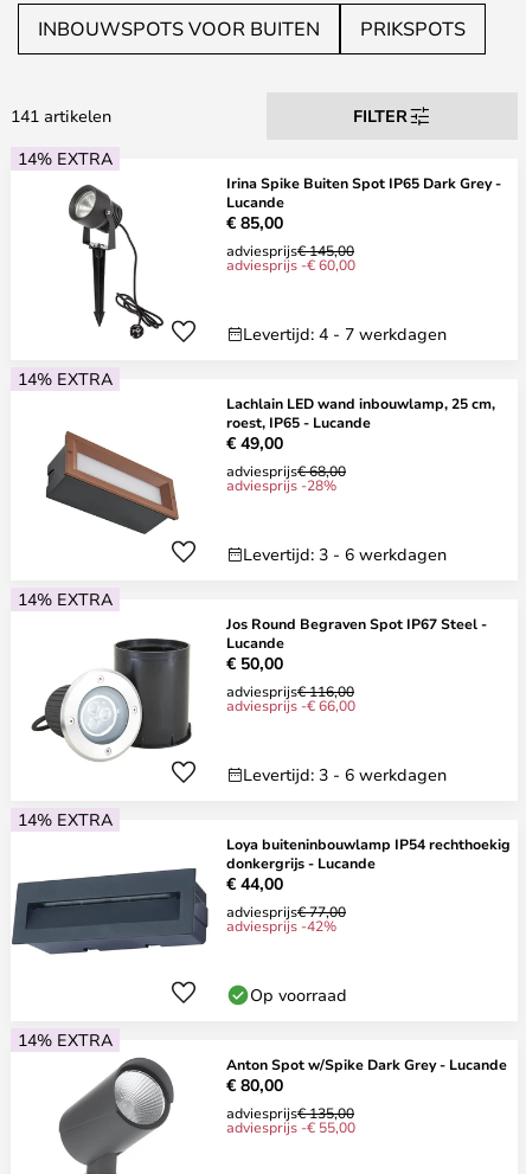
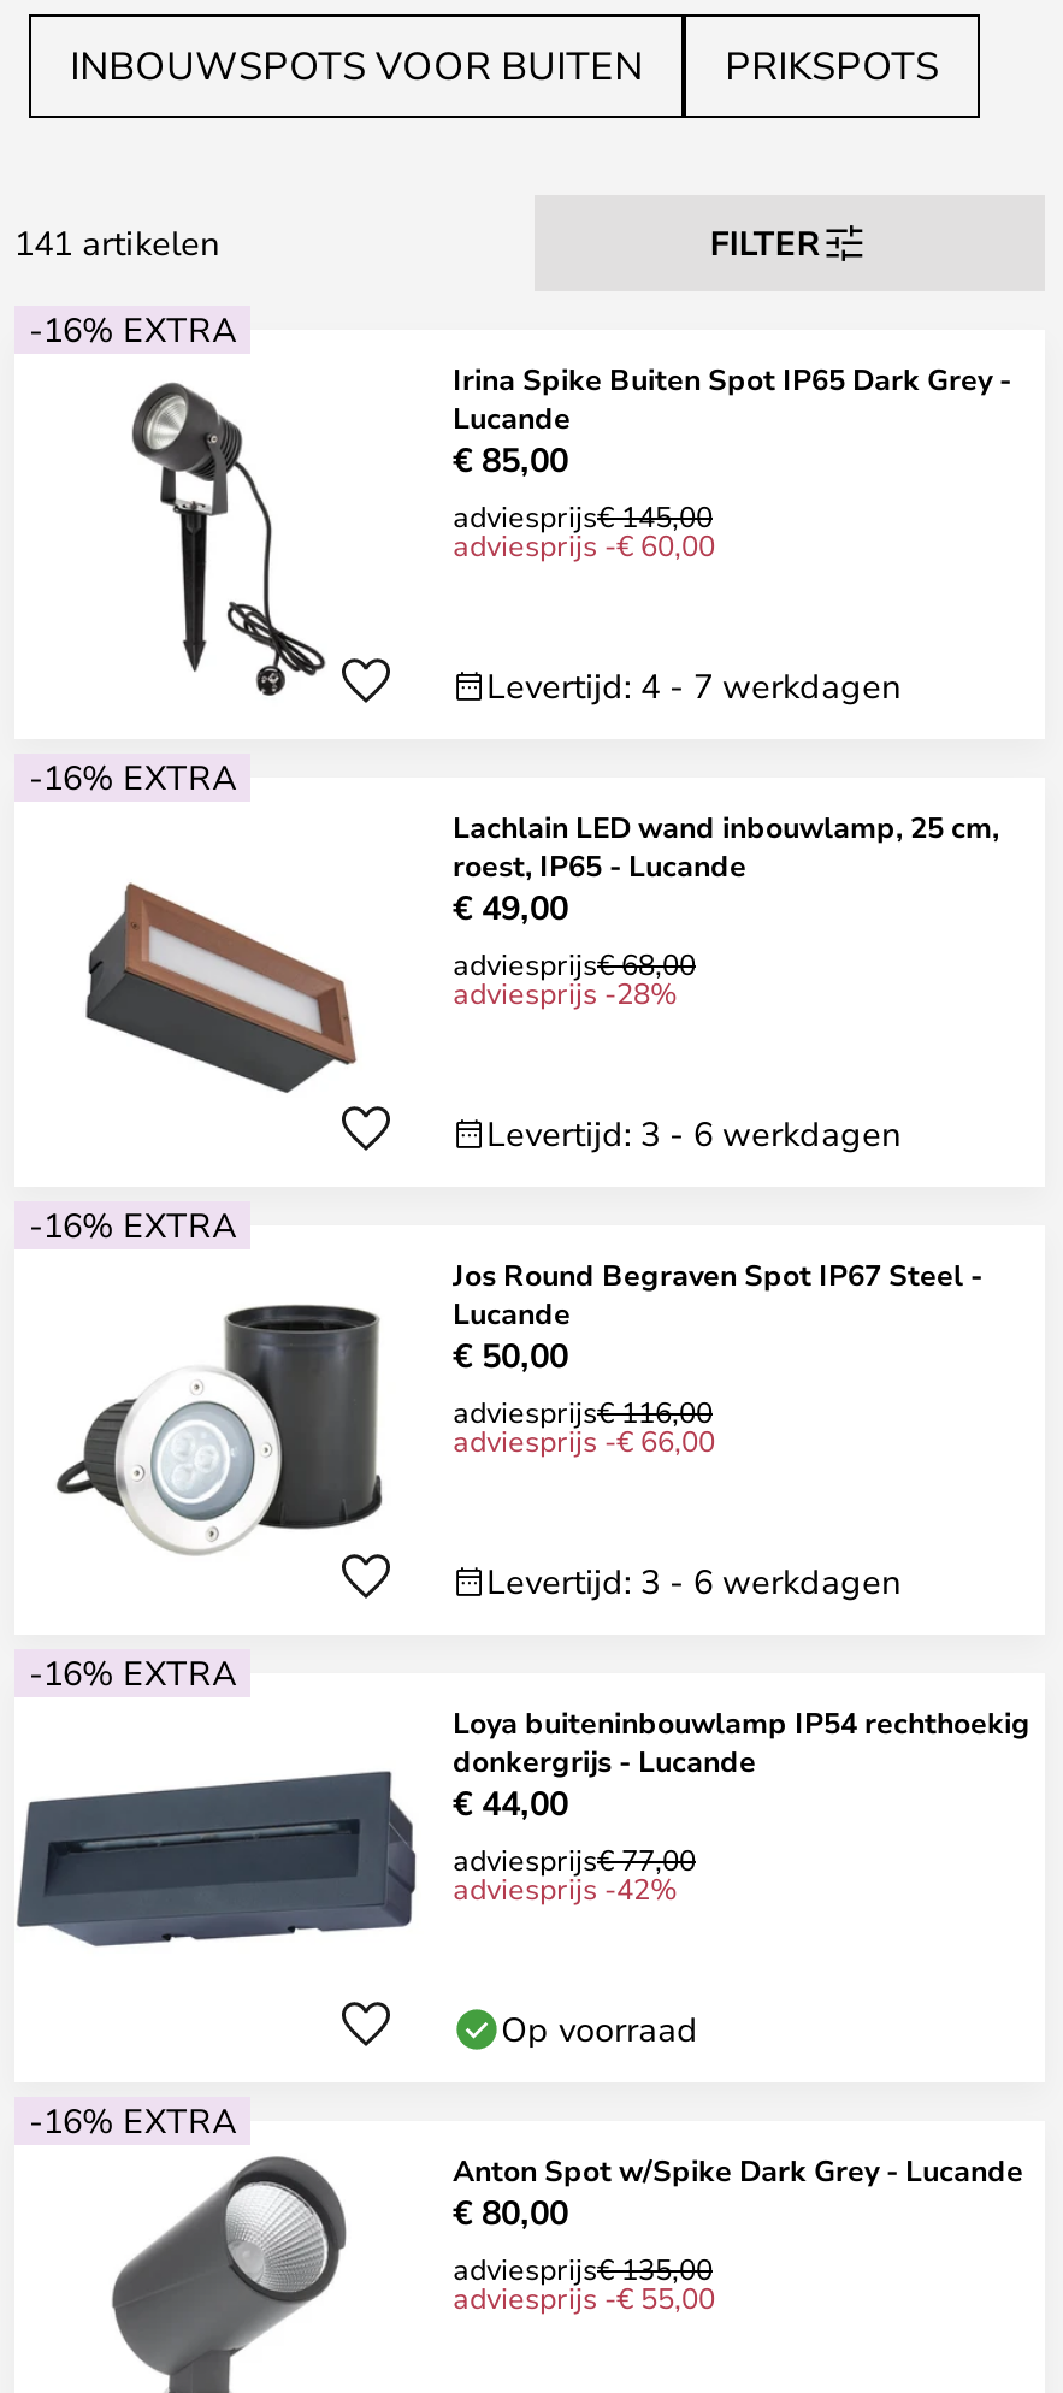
- 14% EXTRA
+ -16% EXTRA

- 14% EXTRA
+ -16% EXTRA

- 14% EXTRA
+ -16% EXTRA

- 14% EXTRA
+ -16% EXTRA

- 14% EXTRA
+ -16% EXTRA
